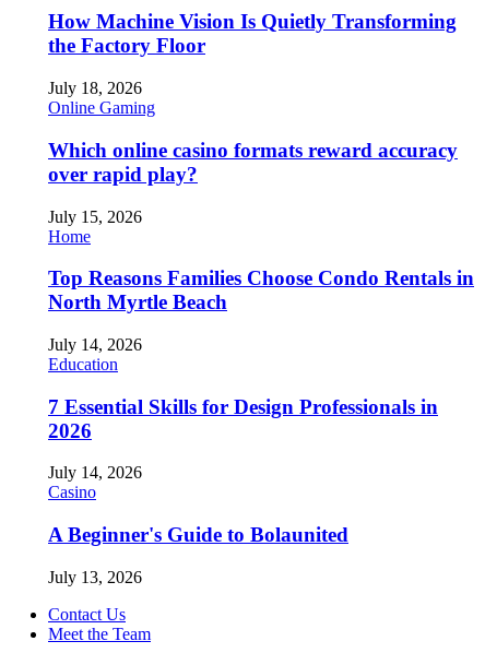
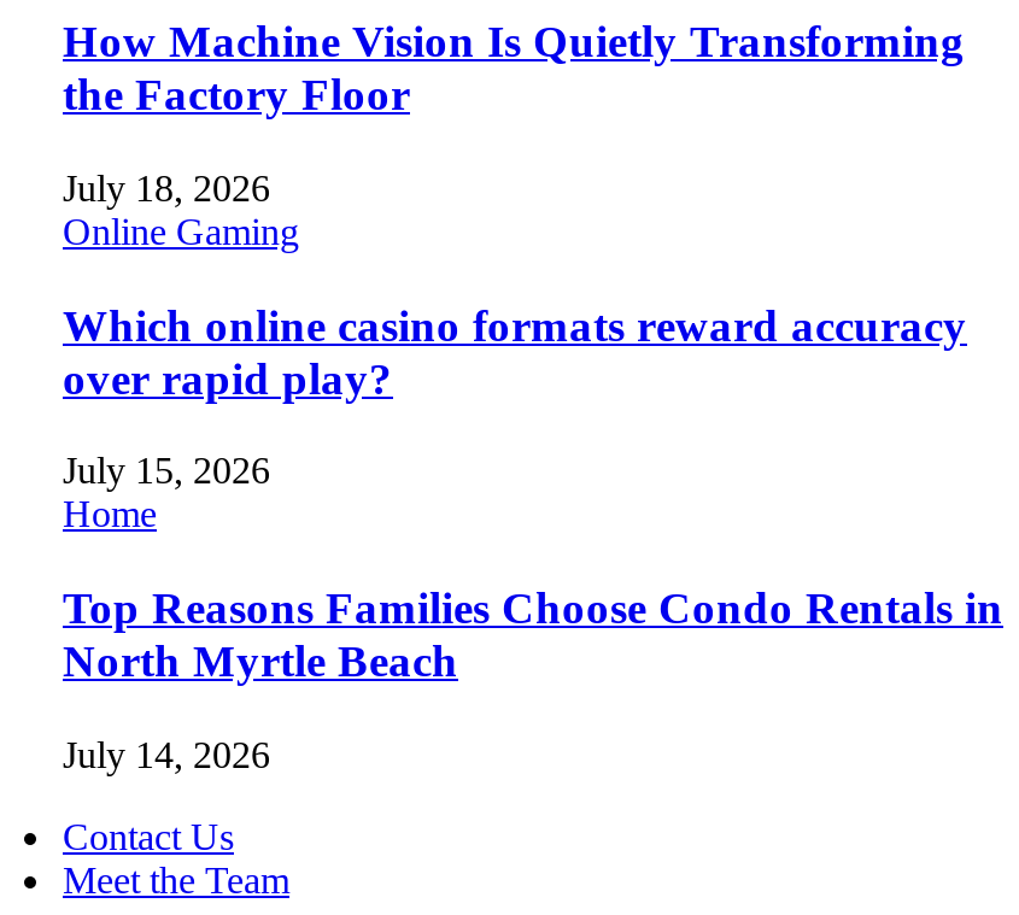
- Education
- 7 Essential Skills for Design Professionals in
- 2026
- July 14, 2026
- Casino
- A Beginner's Guide to Bolaunited
- July 13, 2026
